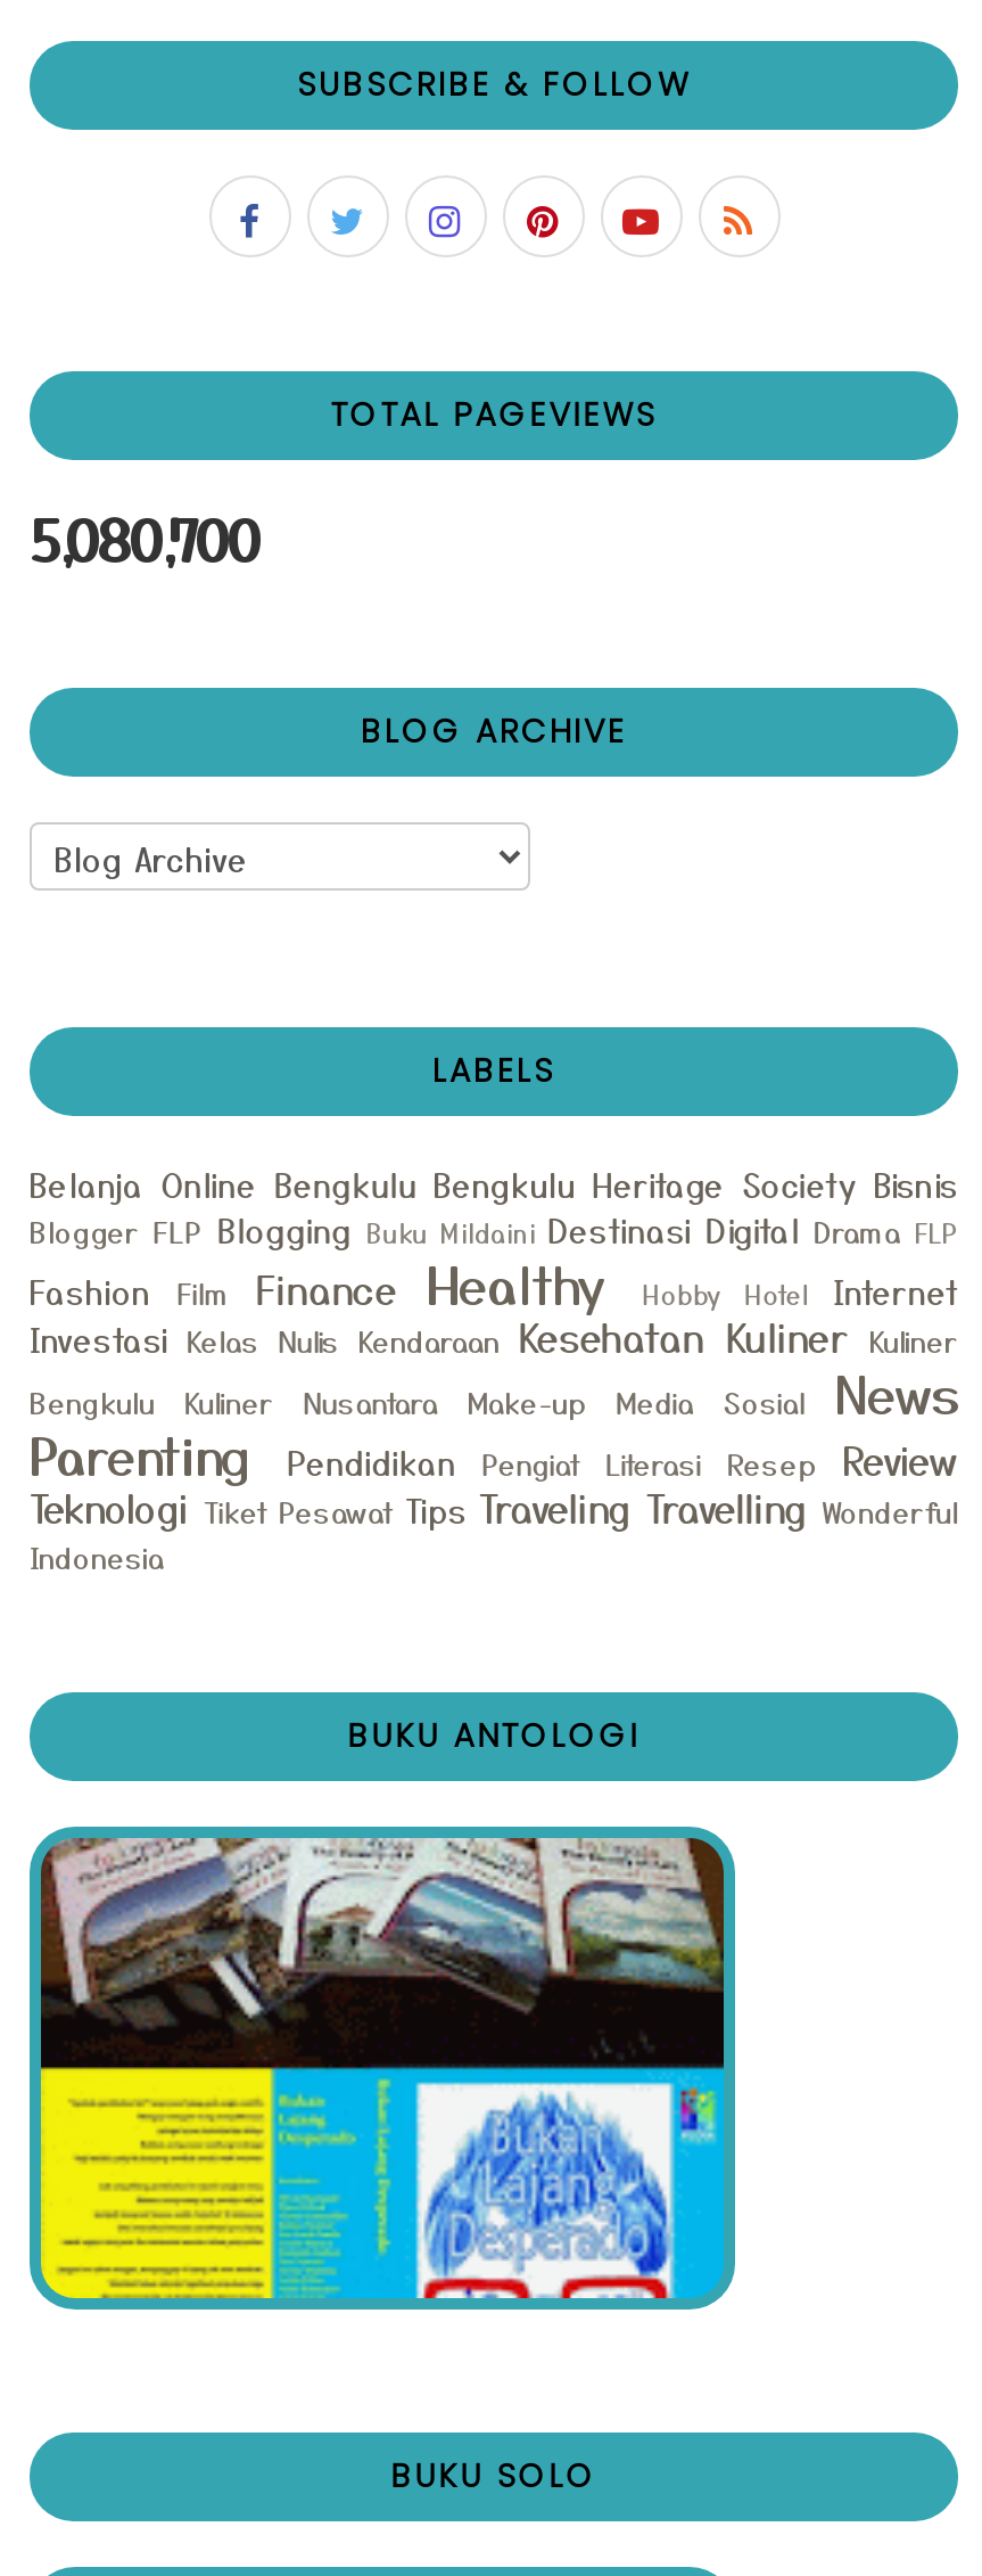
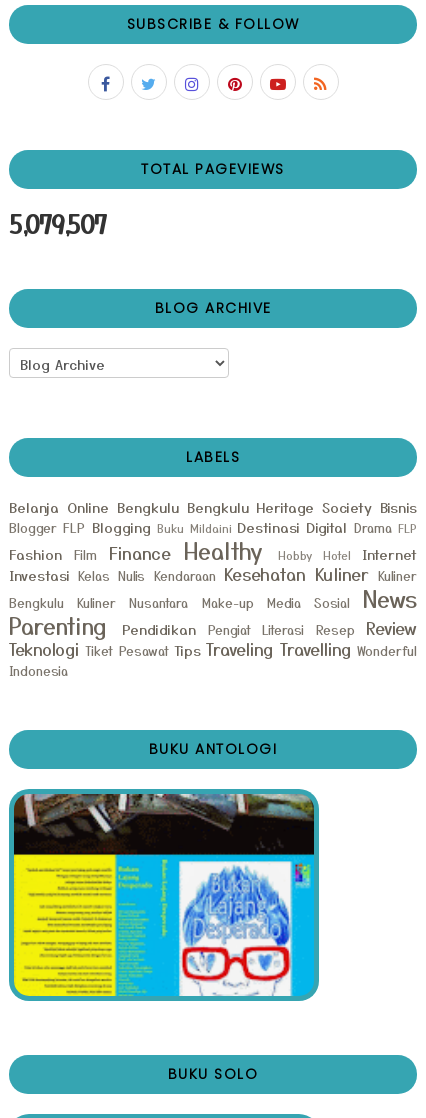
- 5,080,700
+ 5,079,507

- [image]
+ [image]
